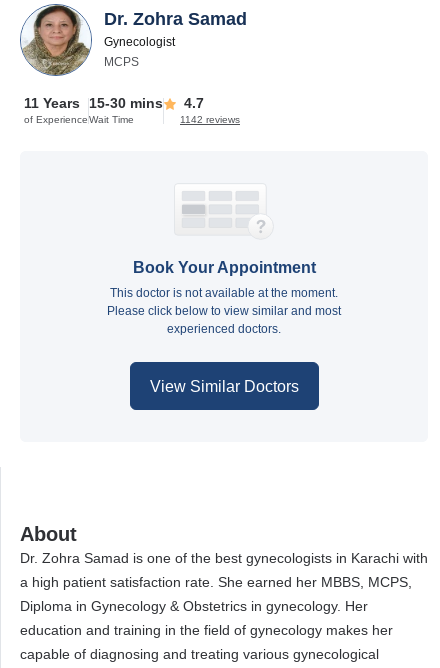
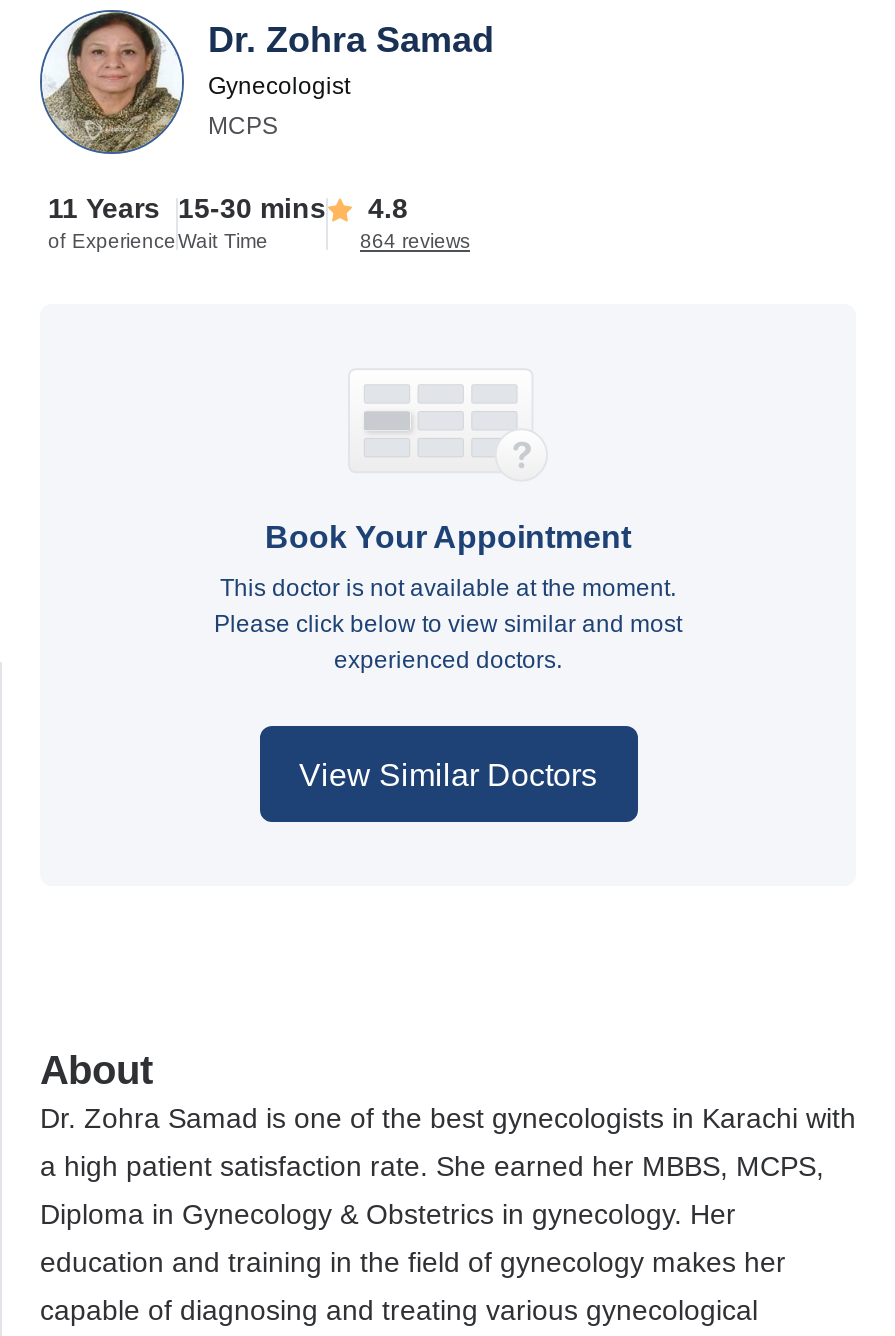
- 11 Years 15-30 mins 4.7
+ 11 Years 15-30 mins 4.8

- 1142 reviews
+ 864 reviews
